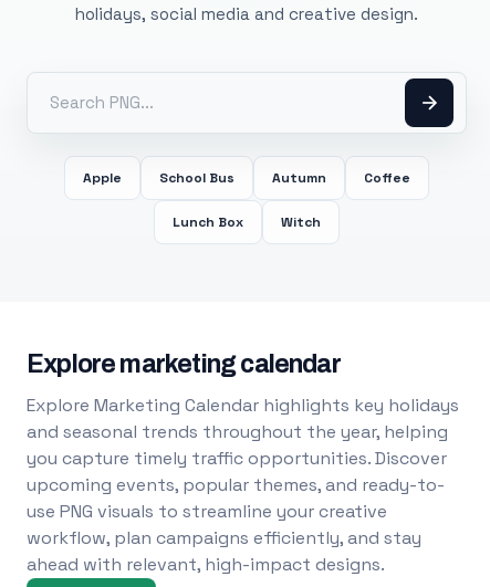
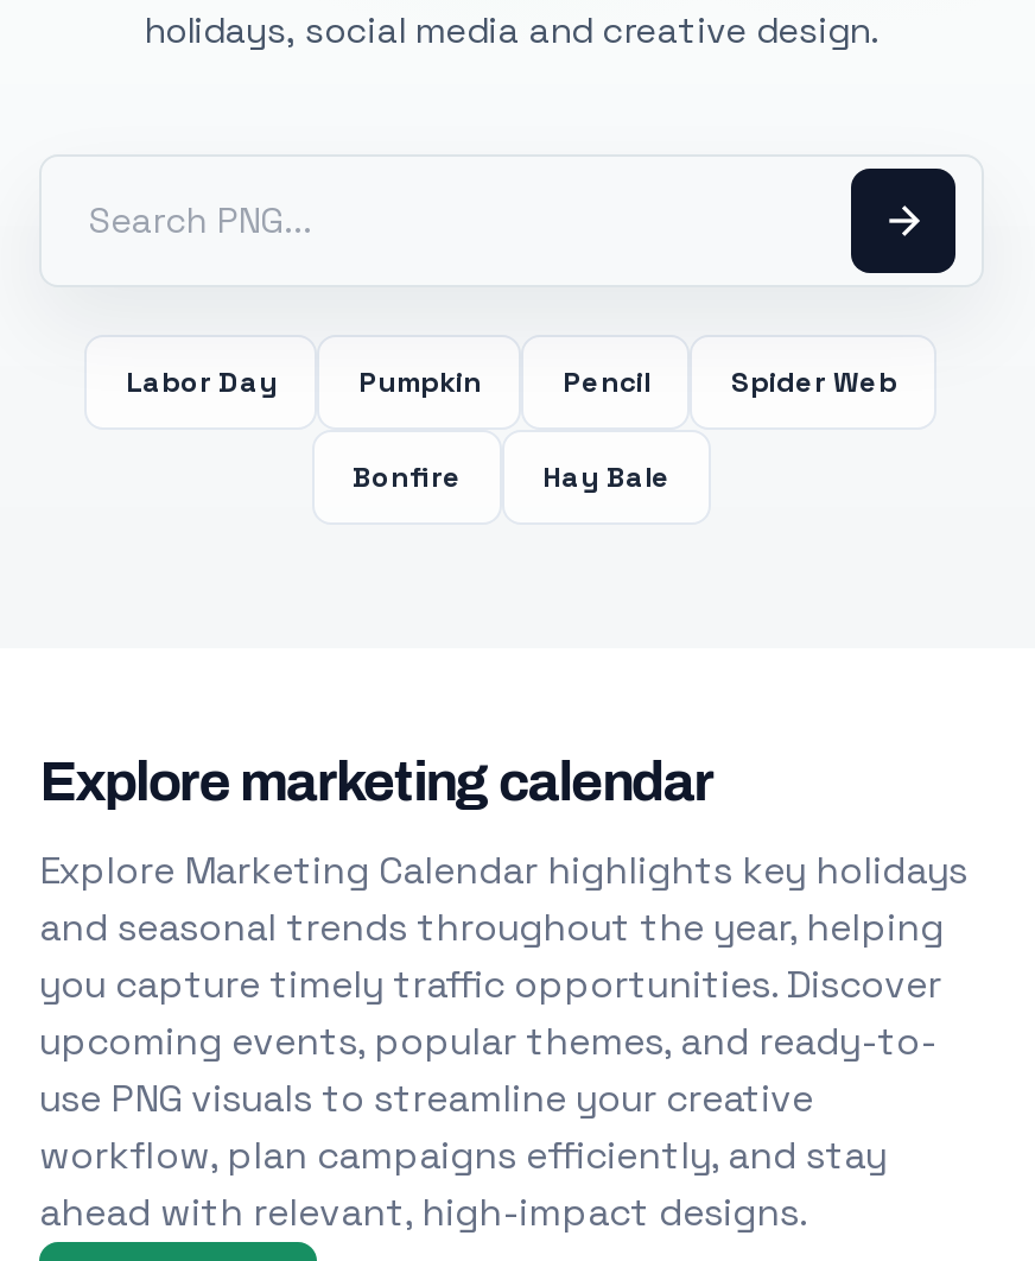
- Apple
- School Bus
- Autumn
- Coffee
+ Labor Day
+ Pumpkin
+ Pencil
+ Spider Web

- Lunch Box
- Witch
+ Bonfire
+ Hay Bale
